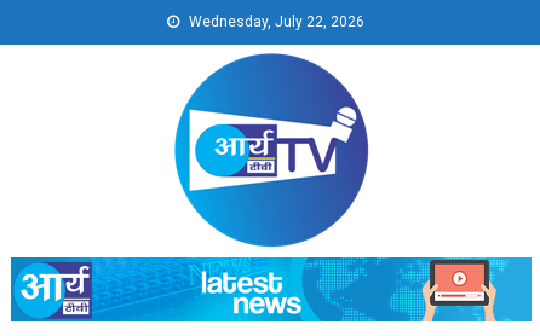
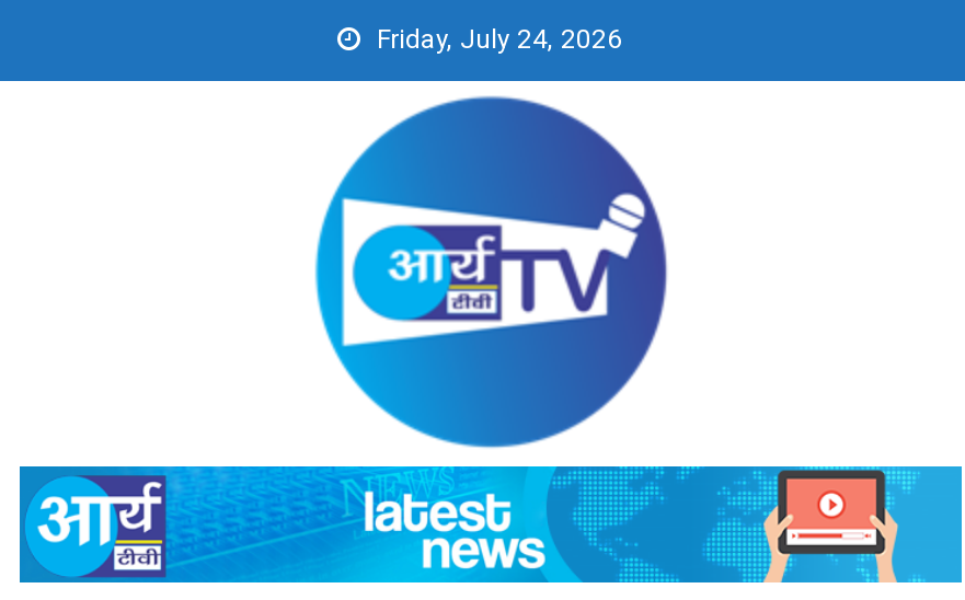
- Wednesday, July 22, 2026
+ Friday, July 24, 2026
